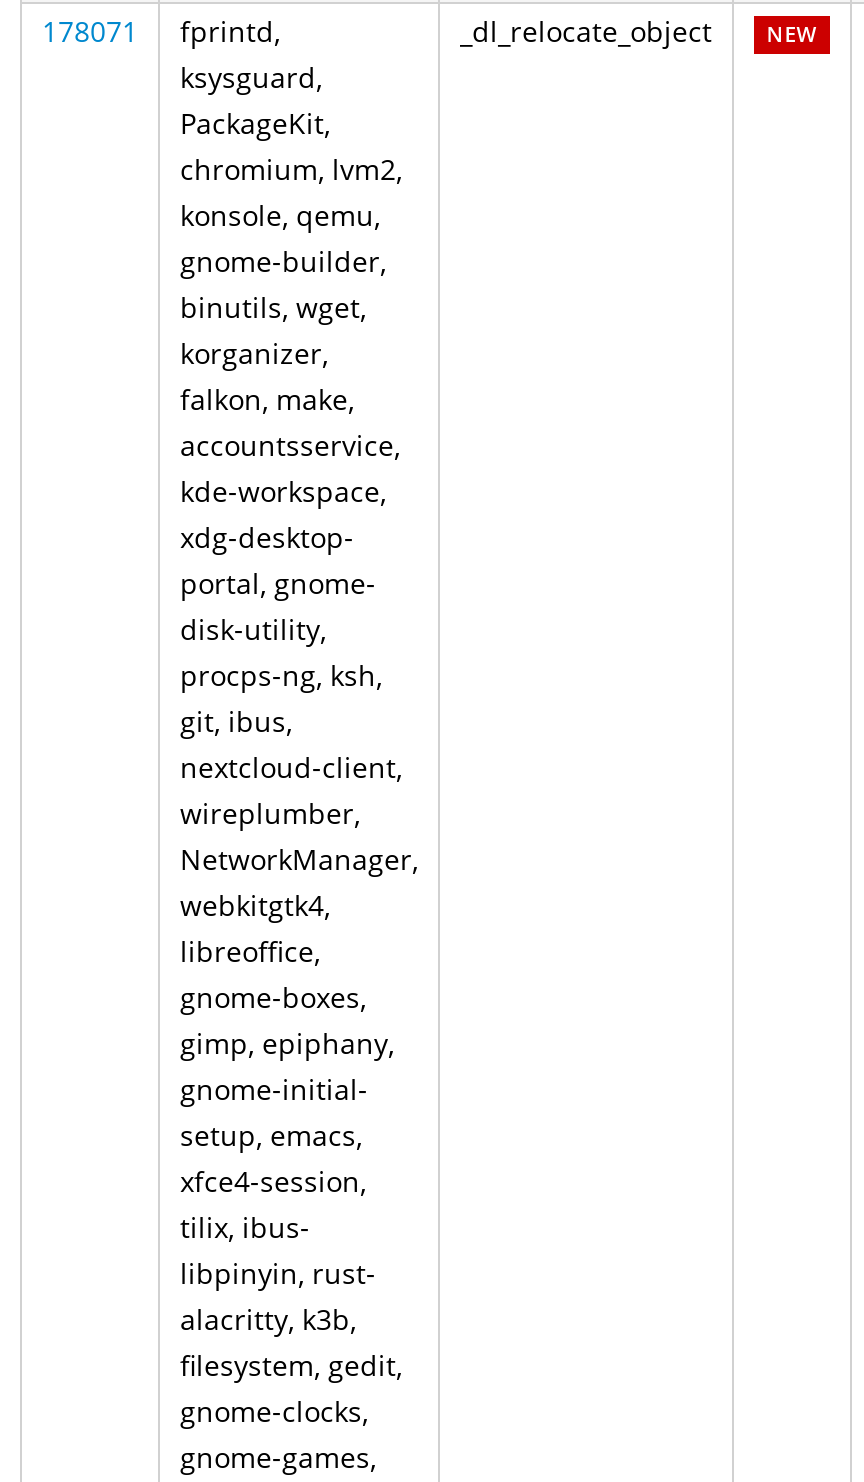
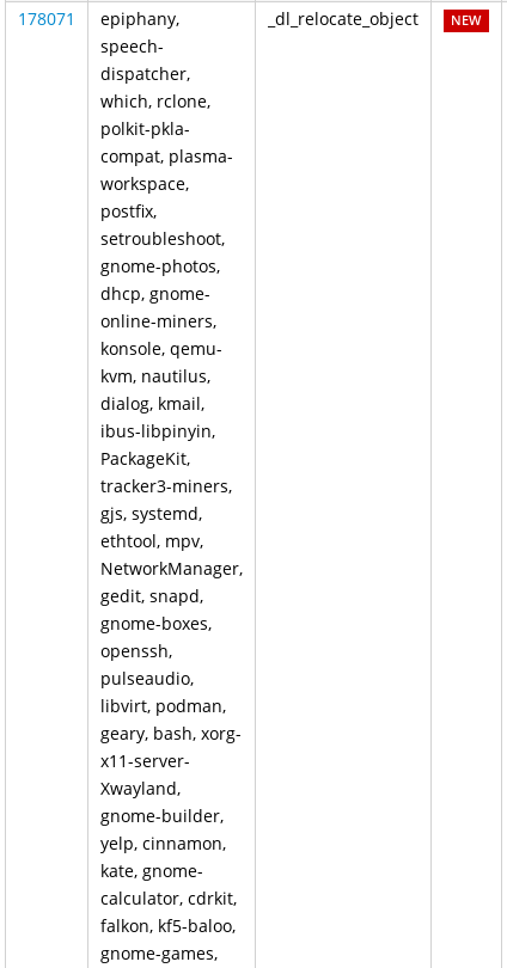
- fprintd,
- ksysguard,
+ epiphany,
+ speech-
+ dispatcher,
+ which, rclone,
+ polkit-pkla-
+ compat, plasma-
+ workspace,
+ postfix,
+ setroubleshoot,
+ gnome-photos,
+ dhcp, gnome-
+ online-miners,
+ konsole, qemu-
+ kvm, nautilus,
+ dialog, kmail,
+ ibus-libpinyin,

moved down: PackageKit,

- chromium, lvm2,
- konsole, qemu,
- binutils, wget,
- korganizer,
- falkon, make,
- accountsservice,
- kde-workspace,
- xdg-desktop-
- portal, gnome-
- disk-utility,
- procps-ng, ksh,
- git, ibus,
- nextcloud-client,
- wireplumber,
+ tracker3-miners,
+ gjs, systemd,
+ ethtool, mpv,

moved down: gnome-builder,

- webkitgtk4,
- libreoffice,
+ gedit, snapd,

- gimp, epiphany,
- gnome-initial-
- setup, emacs,
- xfce4-session,
- tilix, ibus-
- libpinyin, rust-
- alacritty, k3b,
- filesystem, gedit,
- gnome-clocks,
+ openssh,
+ pulseaudio,
+ libvirt, podman,
+ geary, bash, xorg-
+ x11-server-
+ Xwayland,
+ yelp, cinnamon,
+ kate, gnome-
+ calculator, cdrkit,
+ falkon, kf5-baloo,
